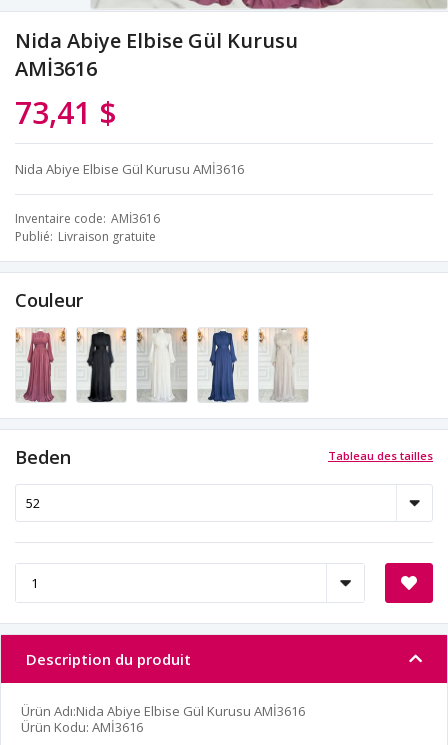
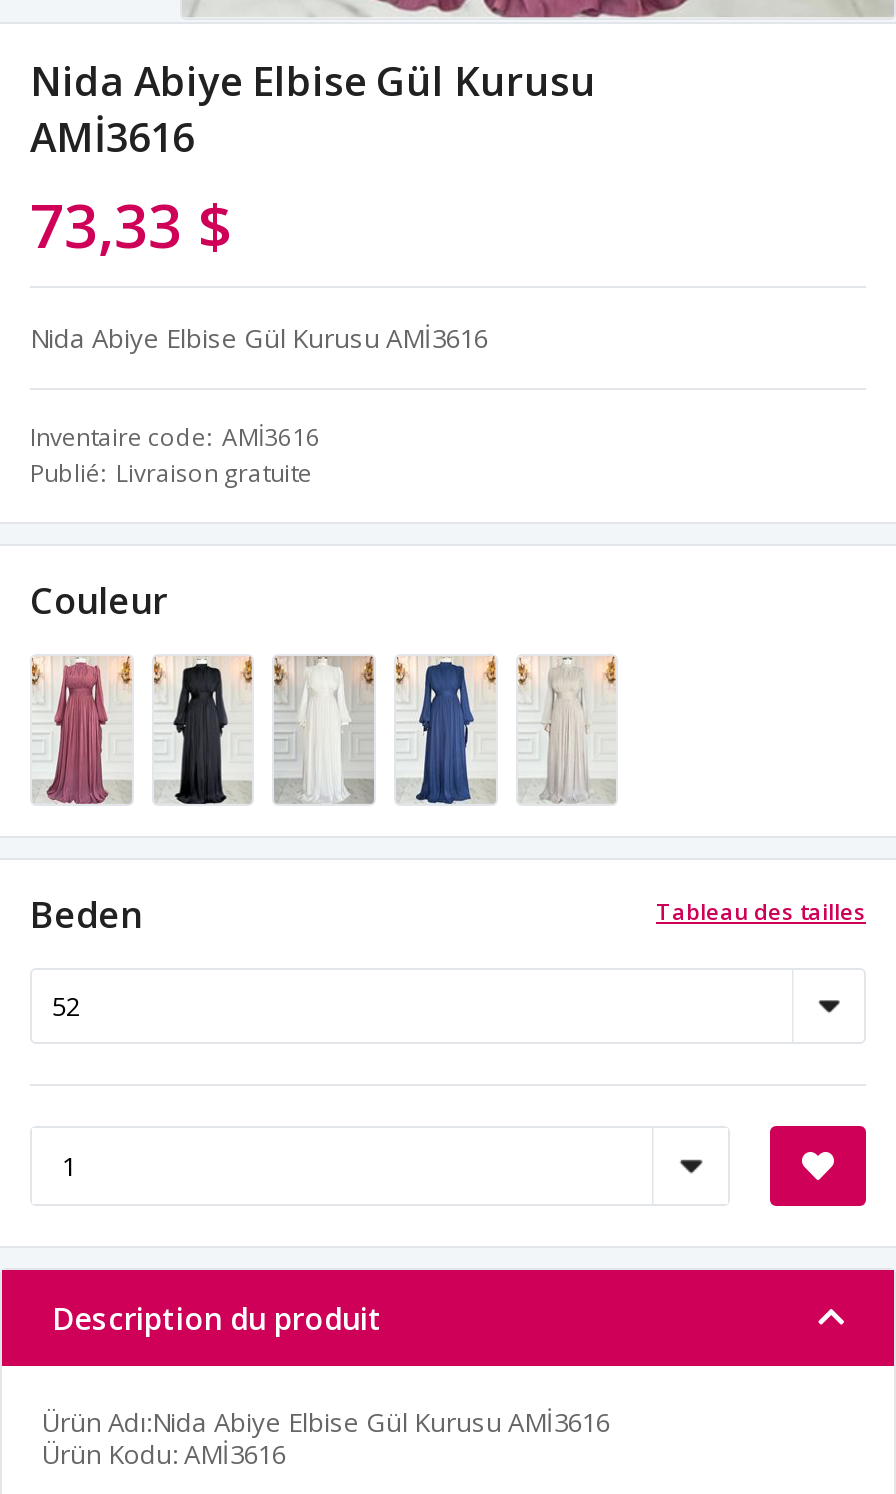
- 73,41 $
+ 73,33 $
